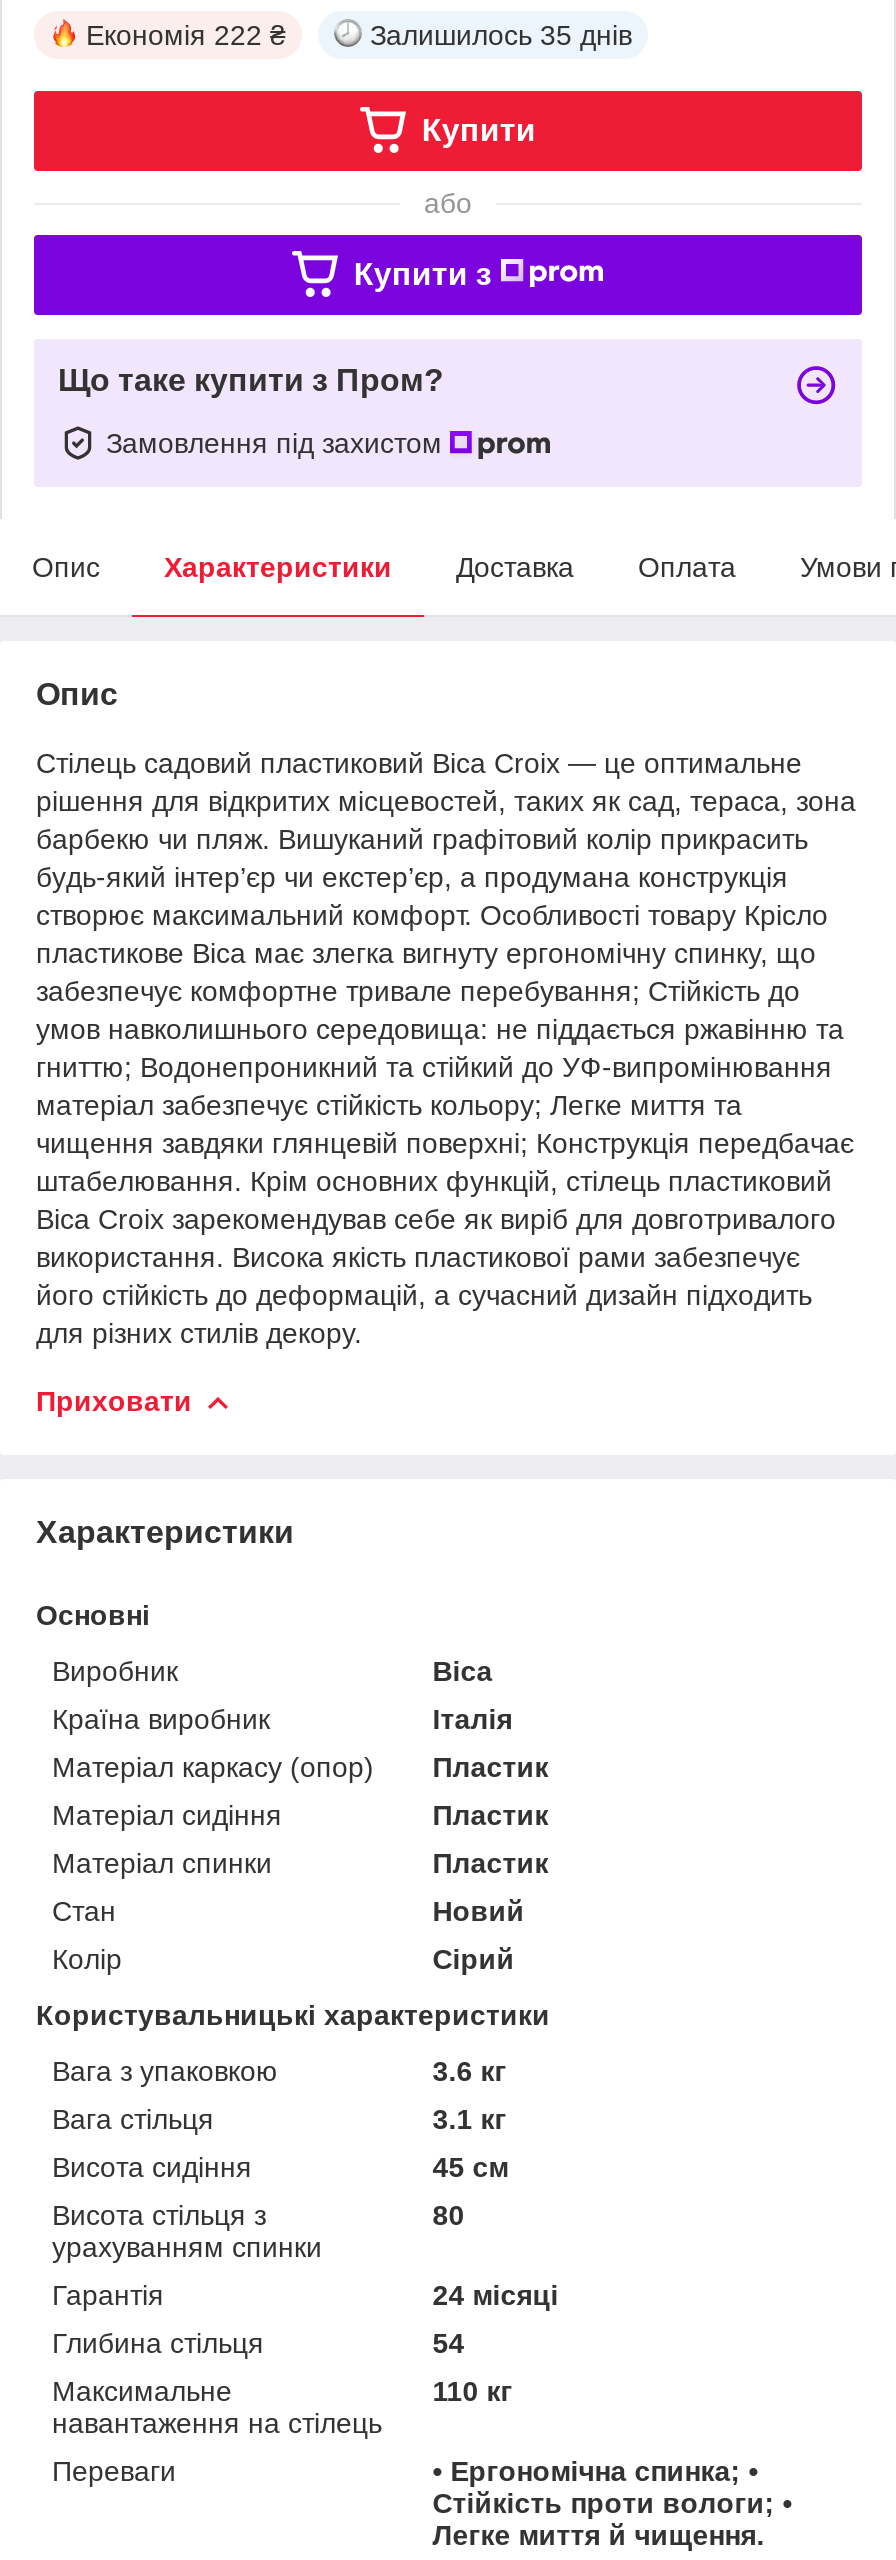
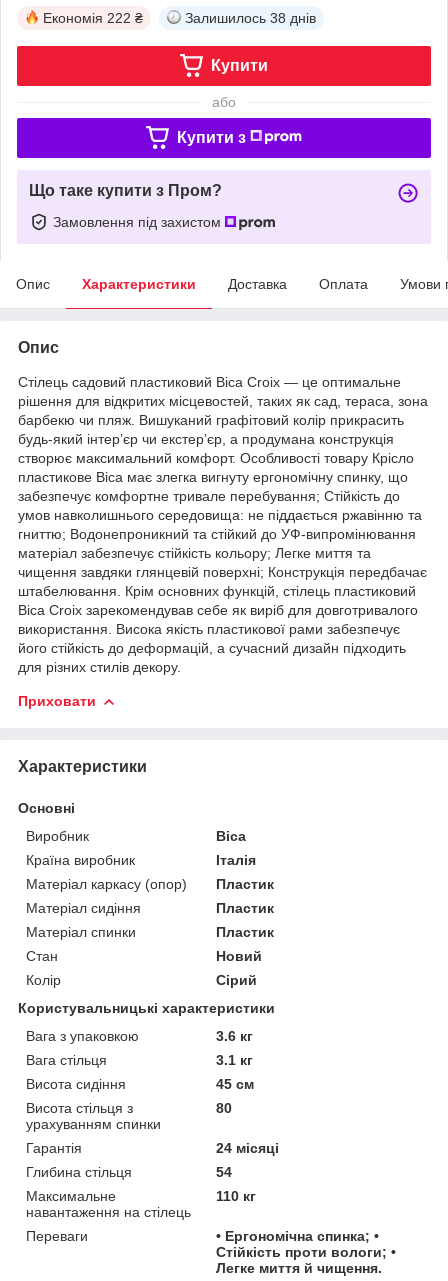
- Залишилось 35 днів
+ Залишилось 38 днів
